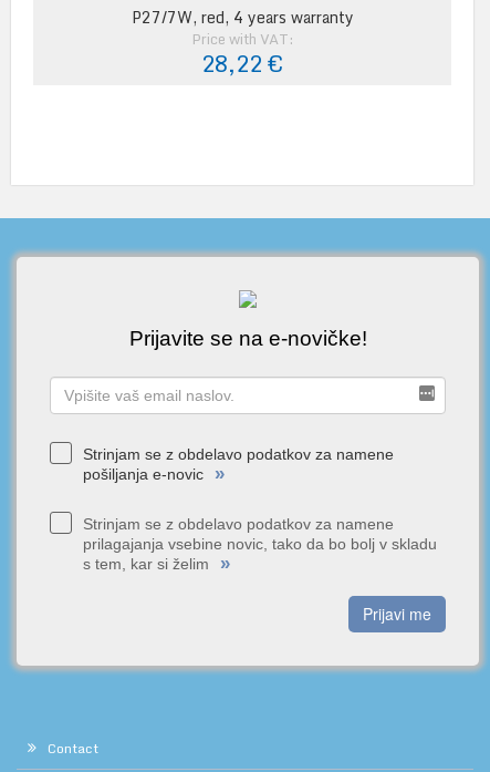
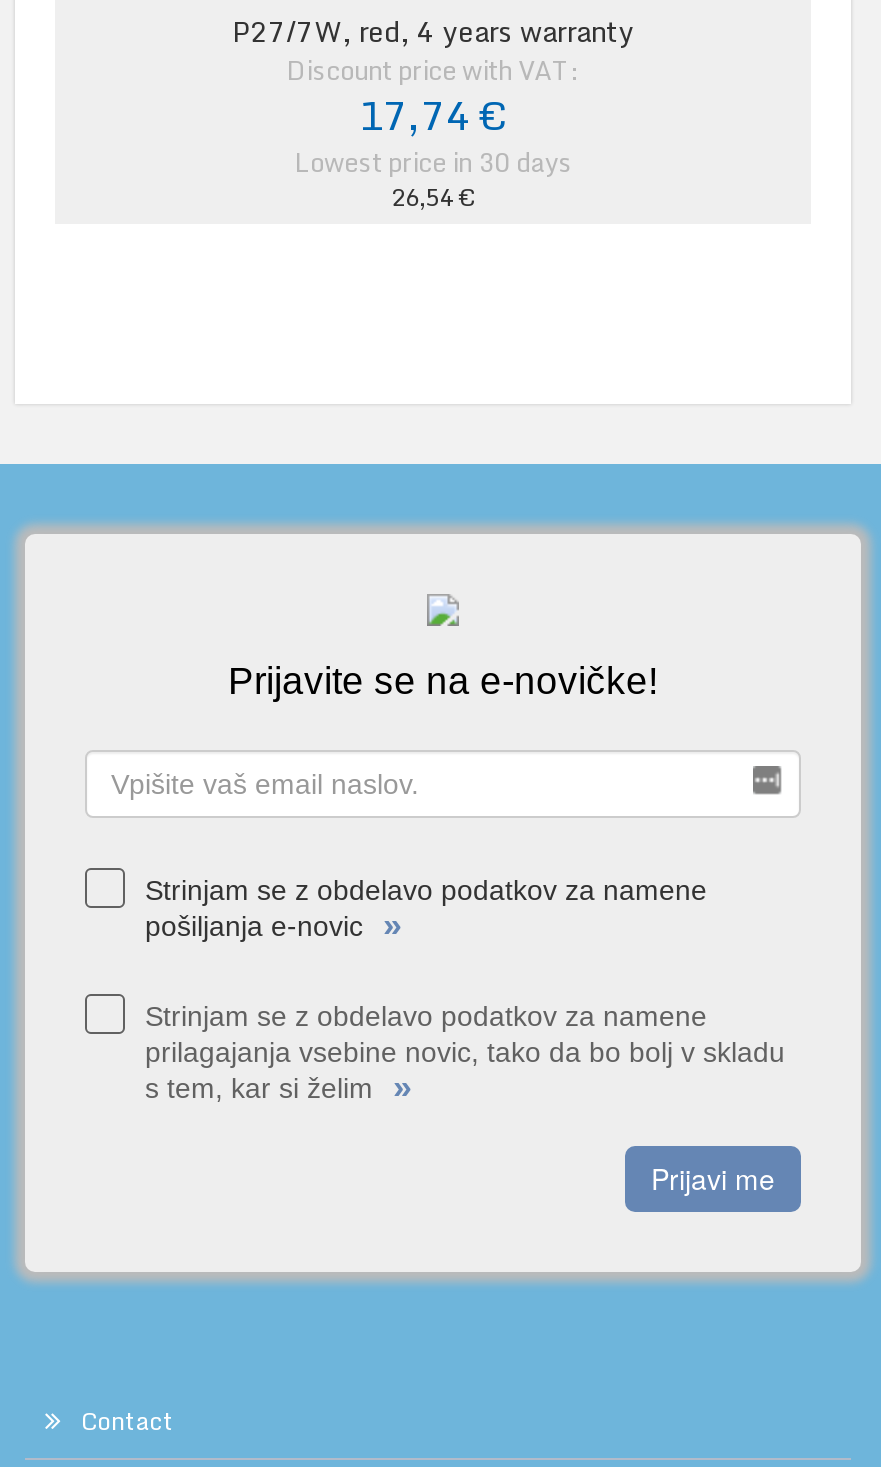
- Price with VAT:
- 28,22 €
+ Discount price with VAT:
+ 17,74 €
+ Lowest price in 30 days
+ 26,54 €
